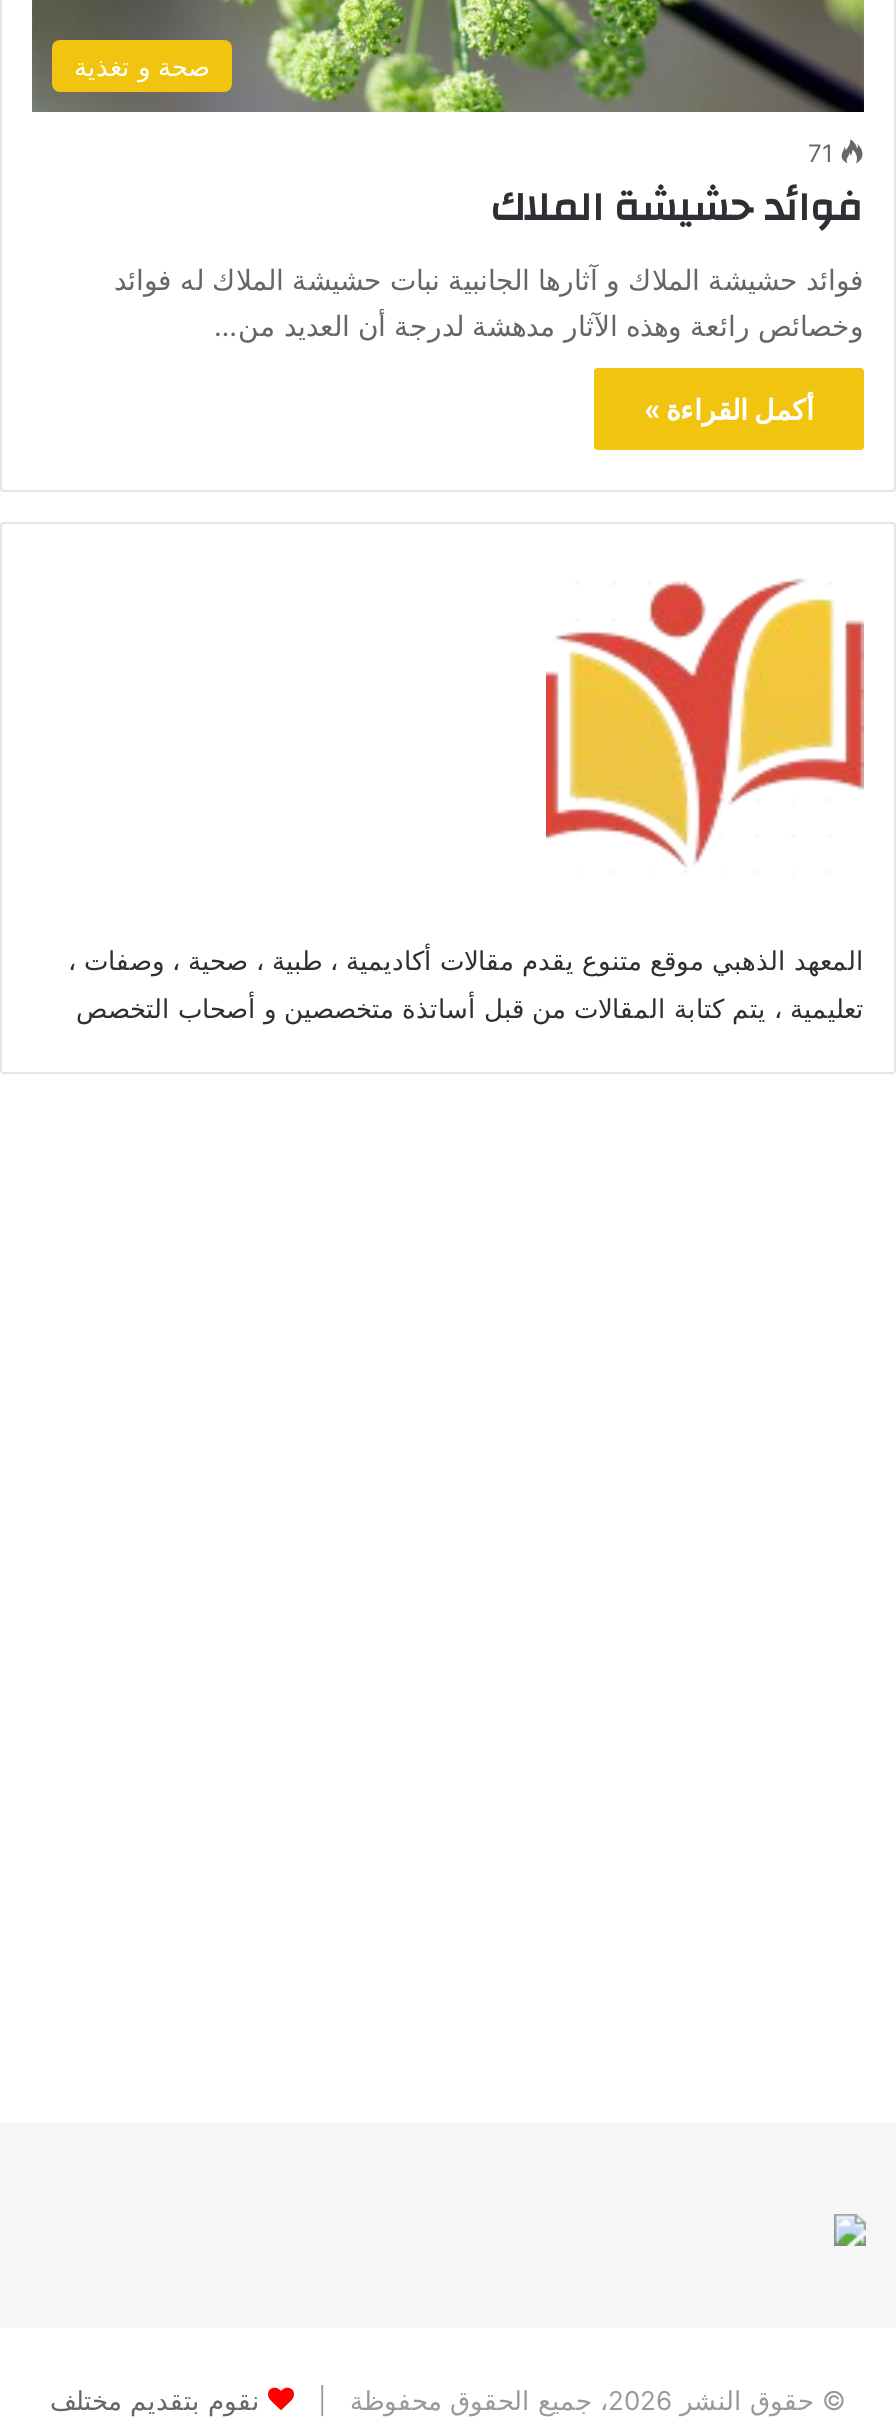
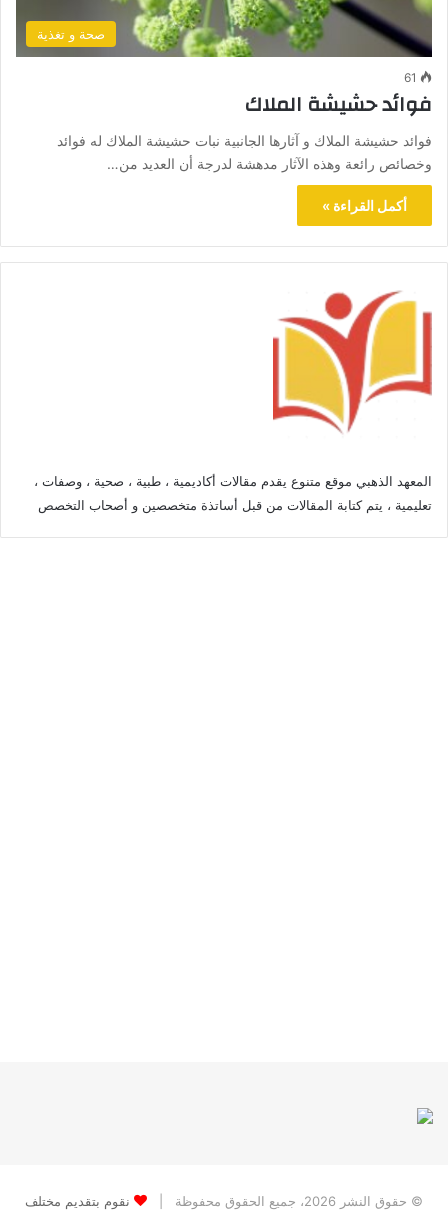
- 71
+ 61
